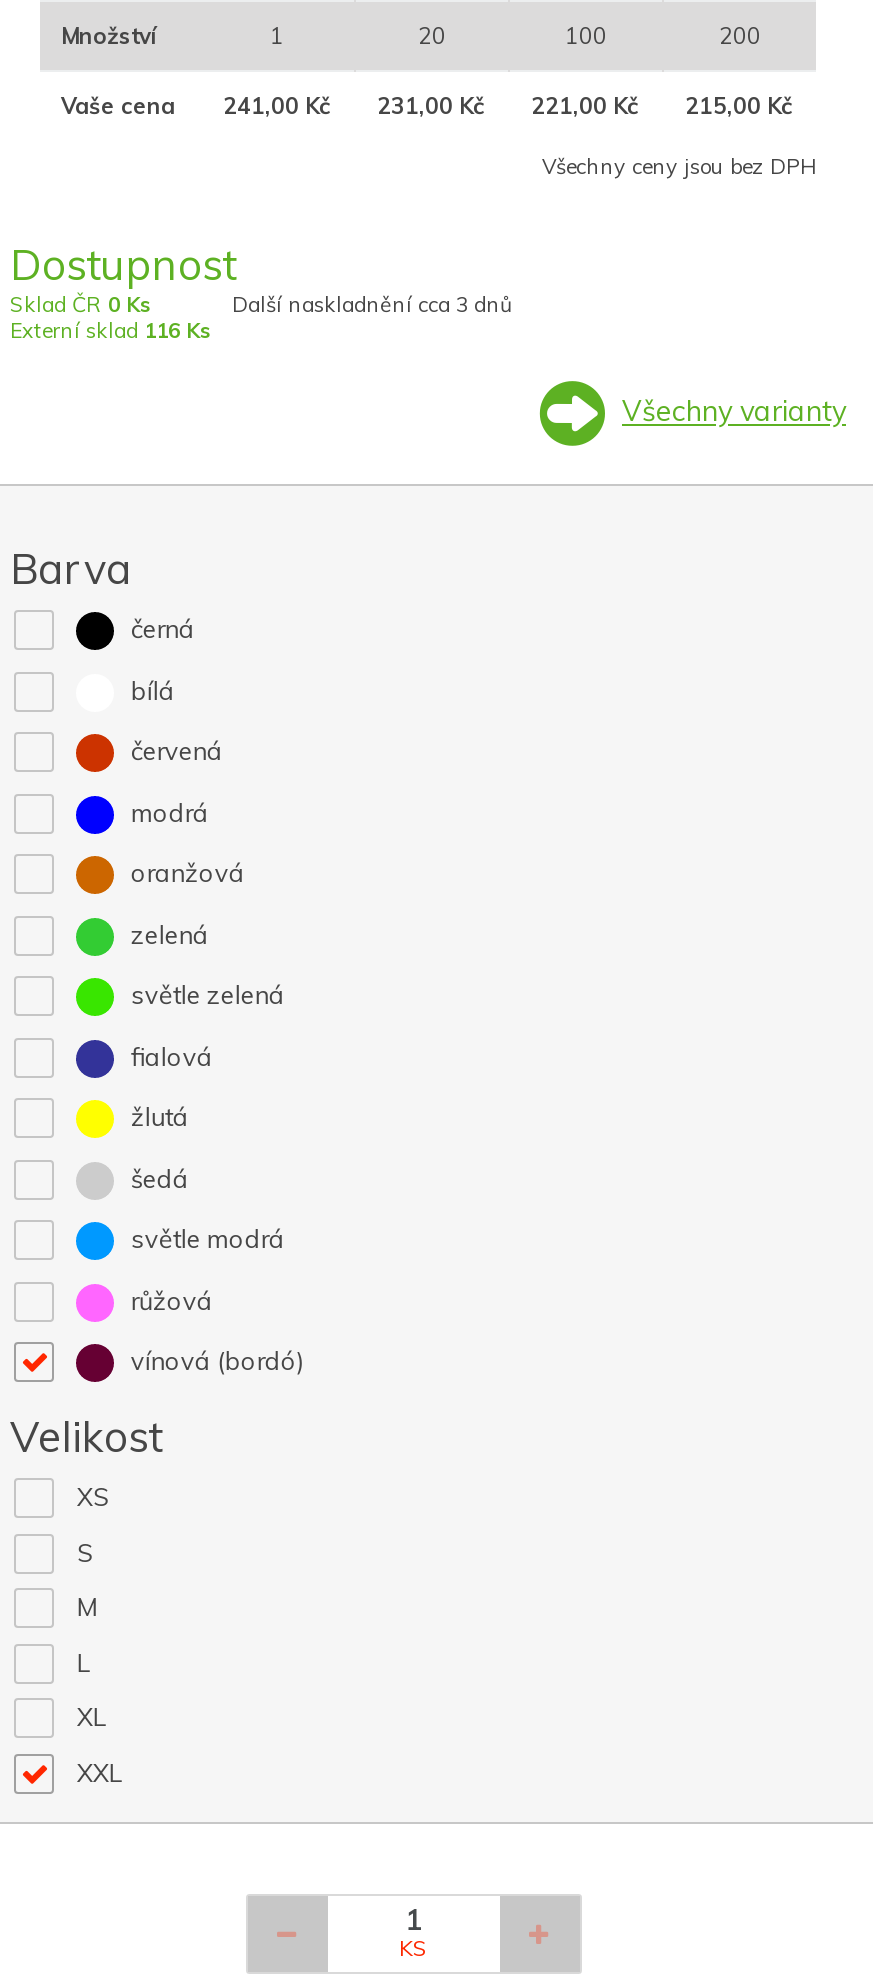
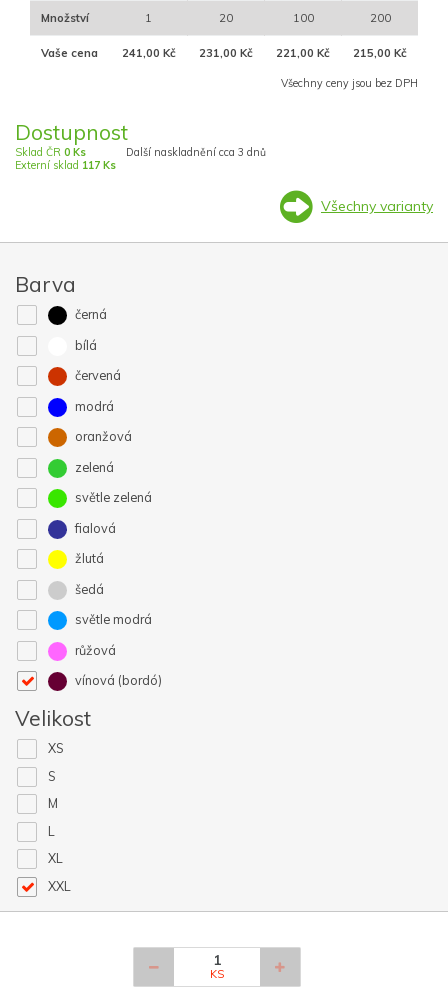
- Externí sklad 116 Ks
+ Externí sklad 117 Ks
